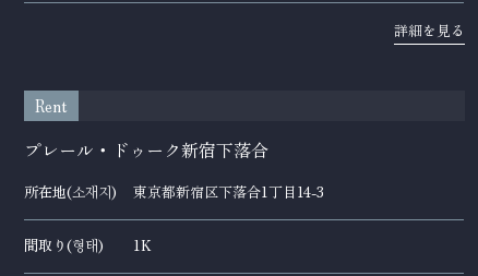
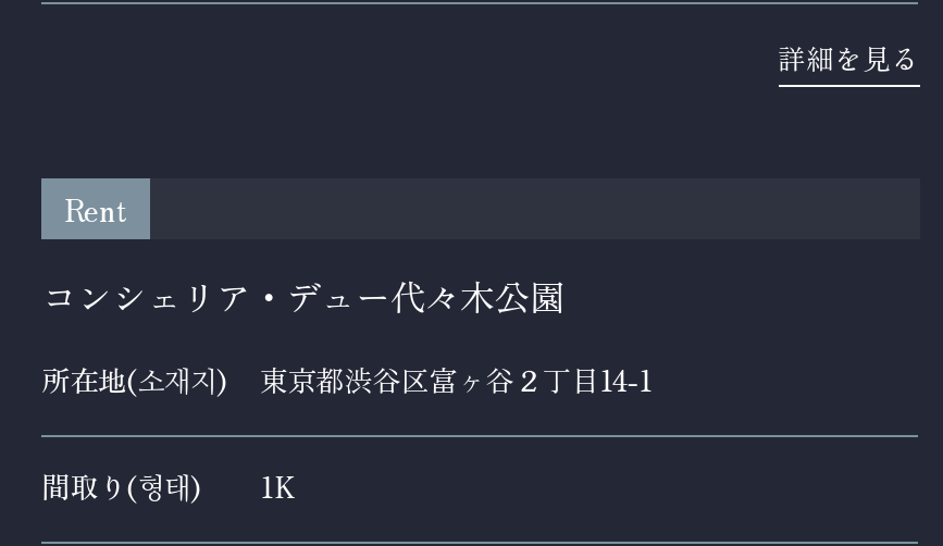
- プレール・ドゥーク新宿下落合
+ コンシェリア・デュー代々木公園

- 東京都新宿区下落合1丁目14-3
+ 東京都渋谷区富ヶ谷２丁目14-1
